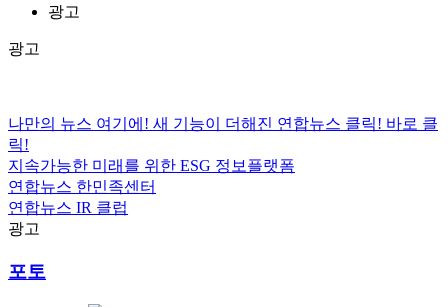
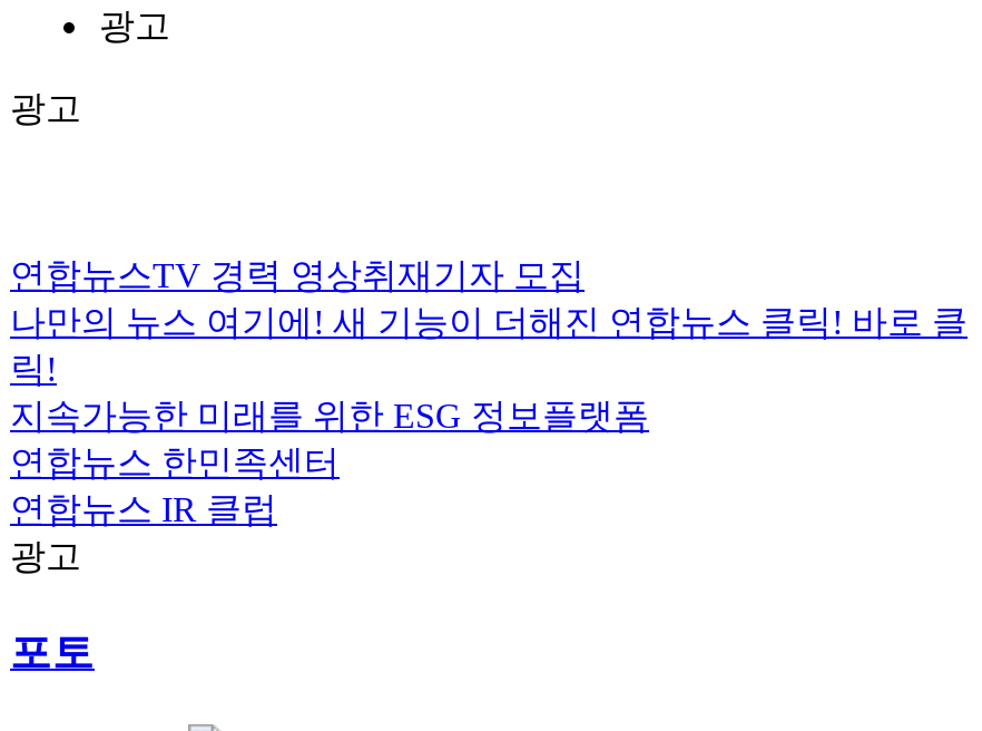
+ 연합뉴스TV 경력 영상취재기자 모집
